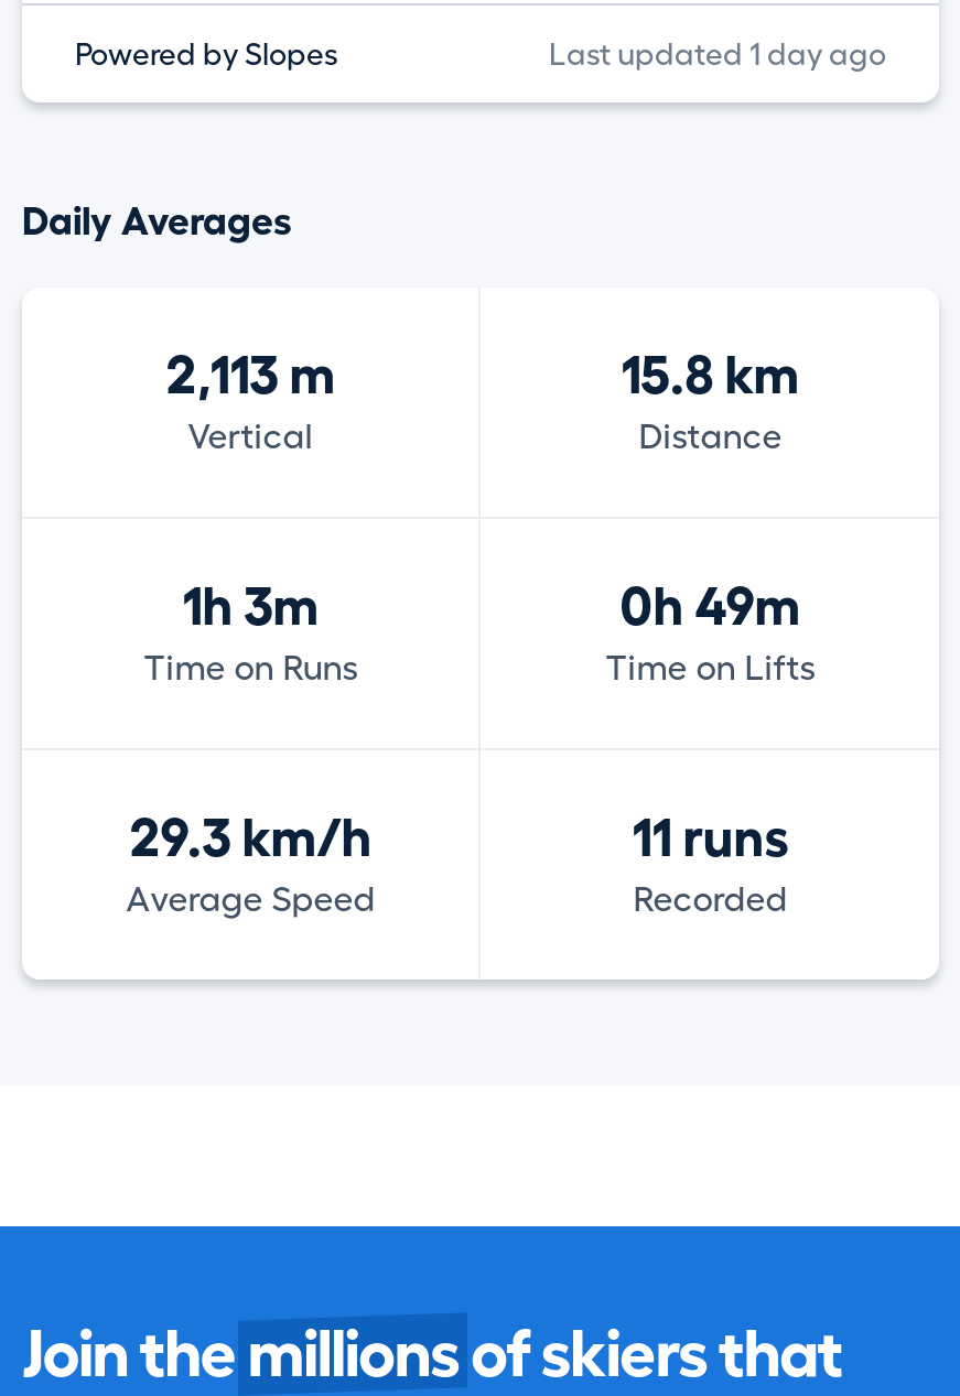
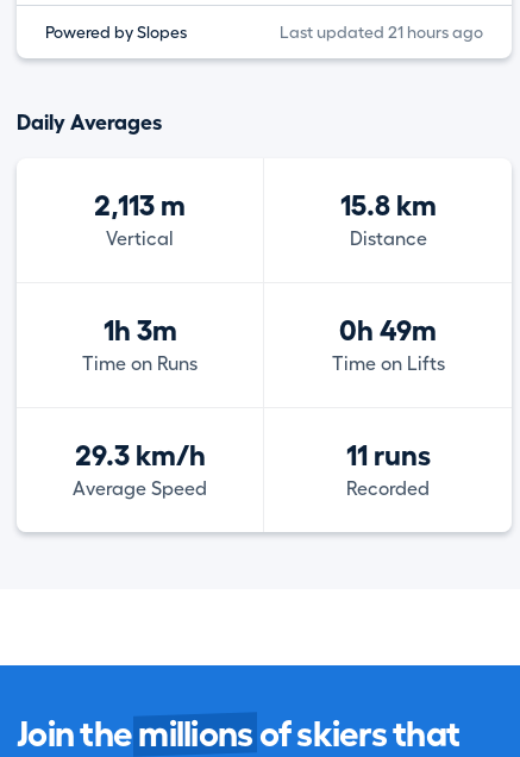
- Last updated 1 day ago
+ Last updated 21 hours ago
